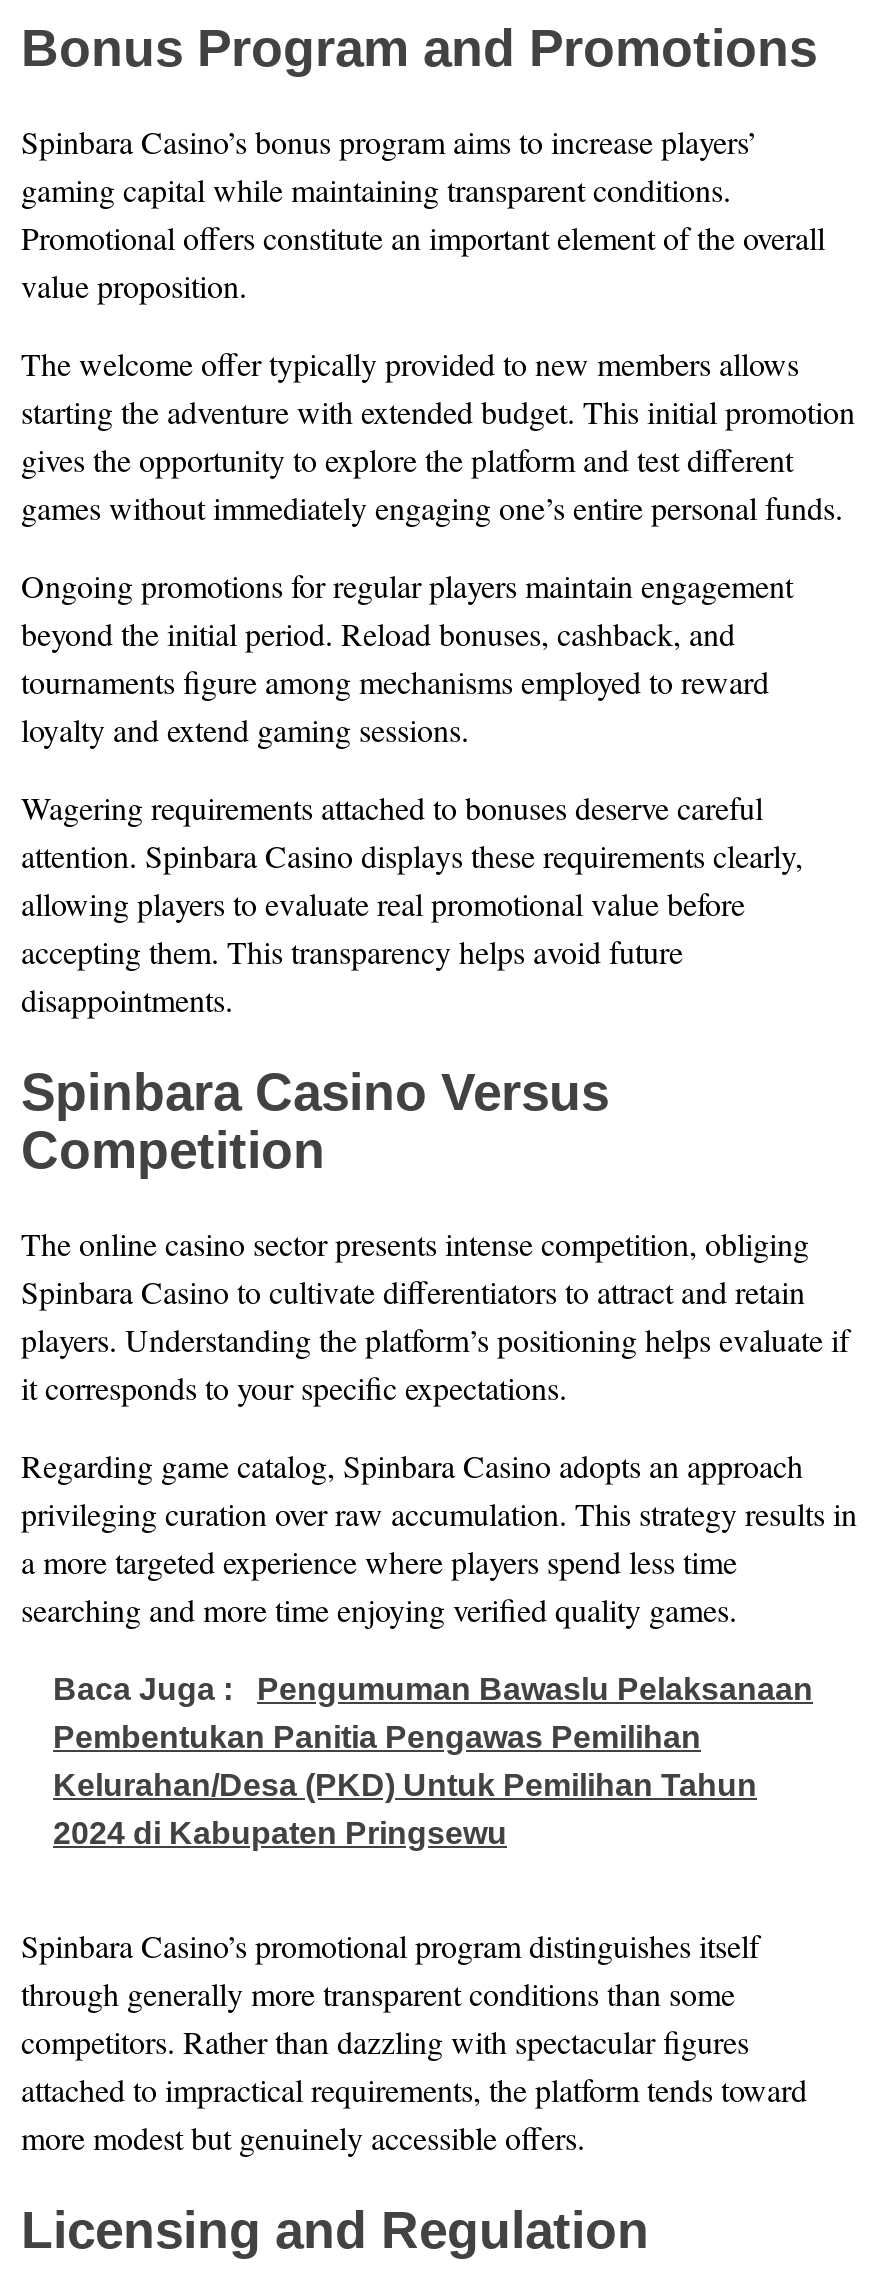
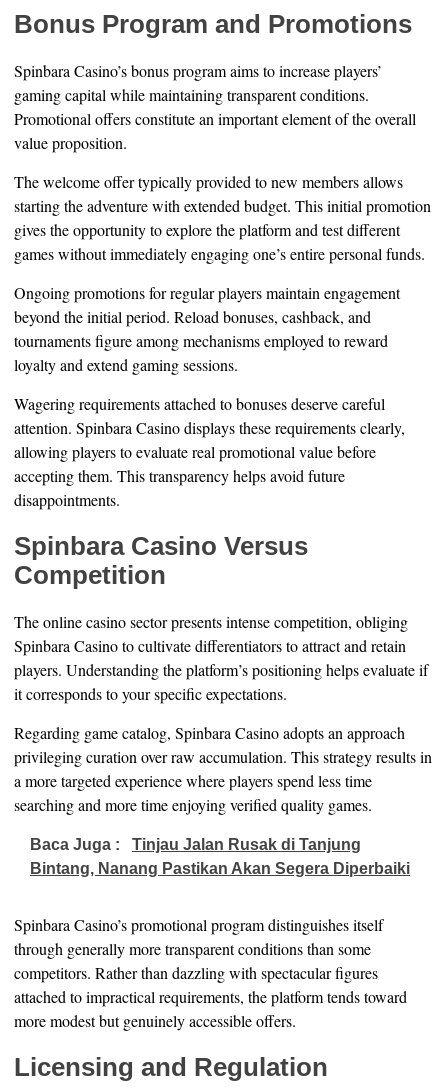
- Baca Juga : Pengumuman Bawaslu Pelaksanaan
- Pembentukan Panitia Pengawas Pemilihan
- Kelurahan/Desa (PKD) Untuk Pemilihan Tahun
- 2024 di Kabupaten Pringsewu
+ Baca Juga : Tinjau Jalan Rusak di Tanjung
+ Bintang, Nanang Pastikan Akan Segera Diperbaiki
